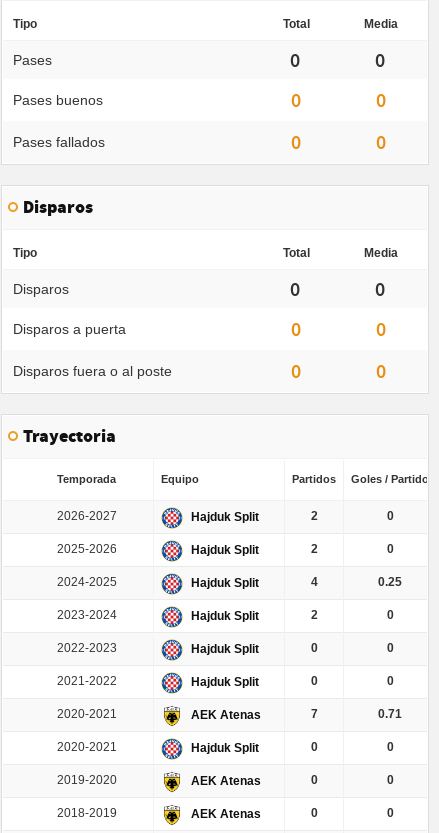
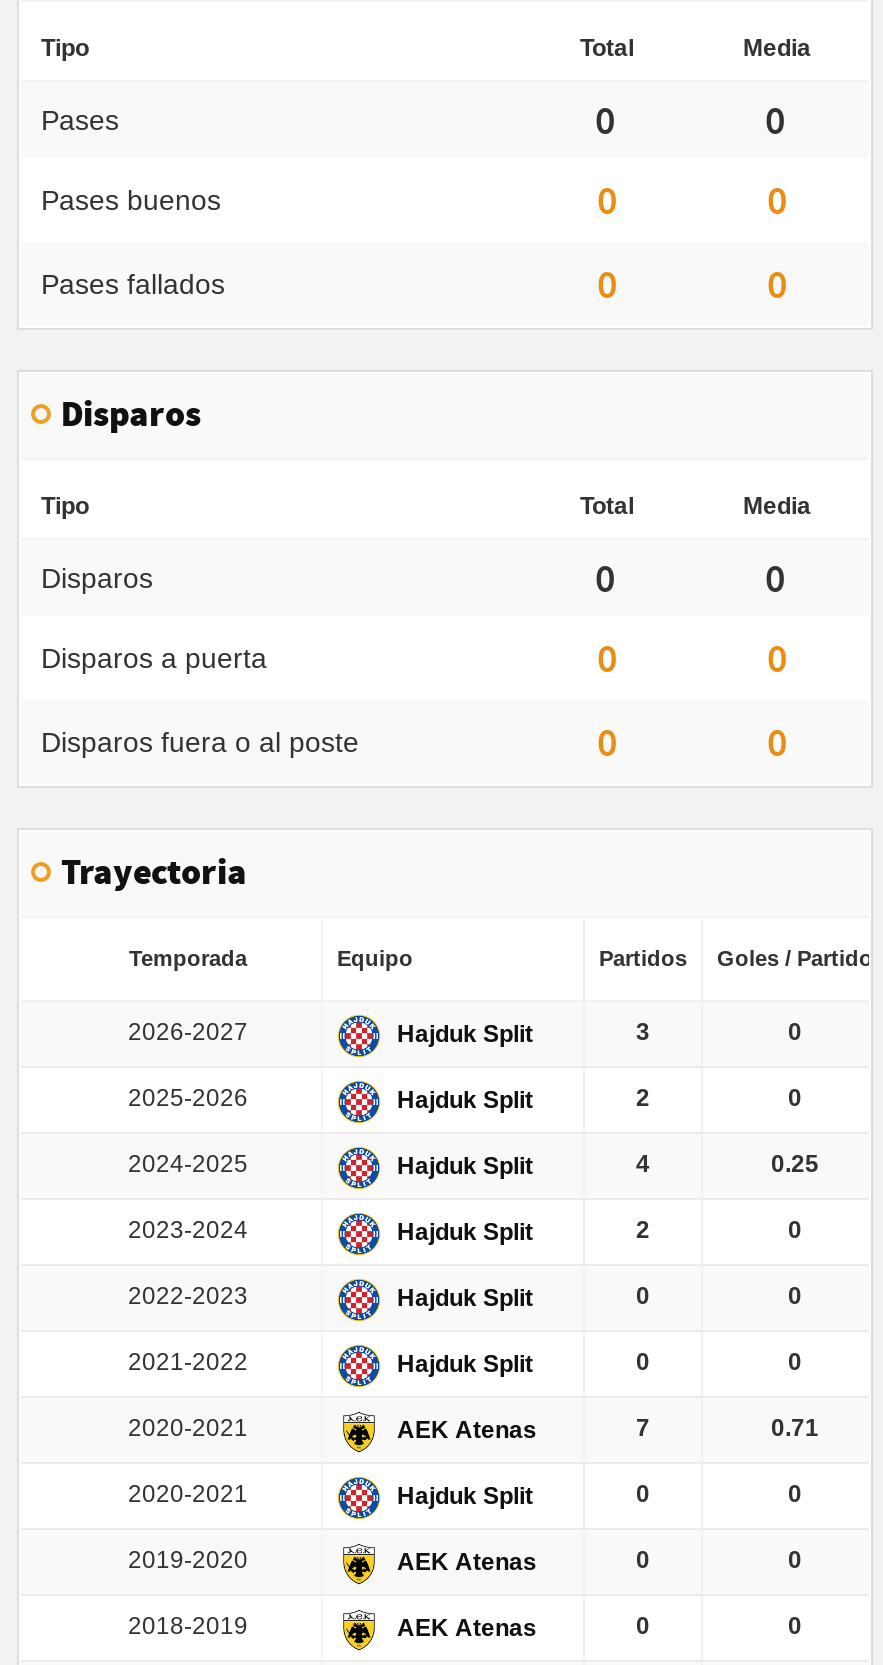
- 2
+ 3
